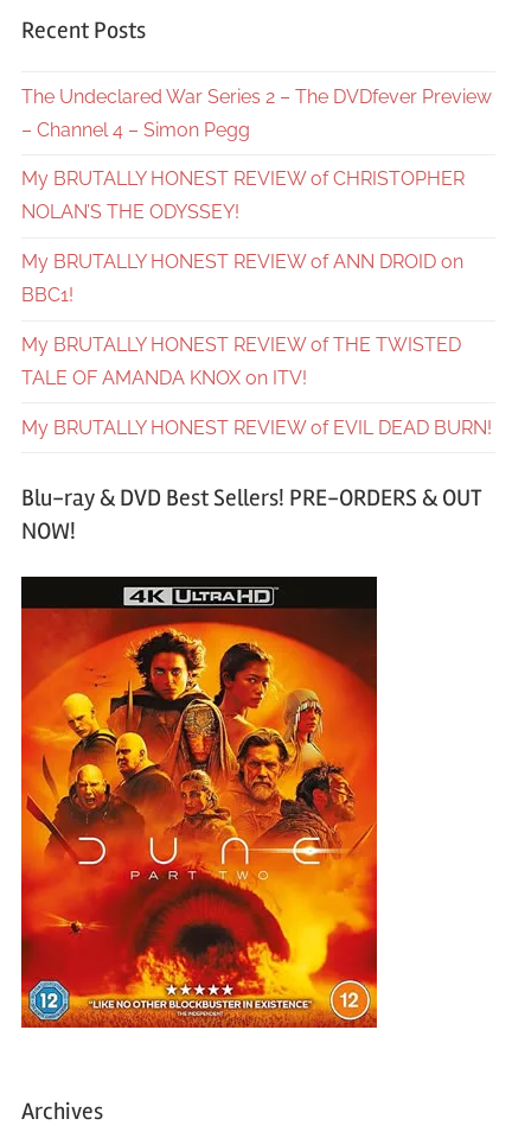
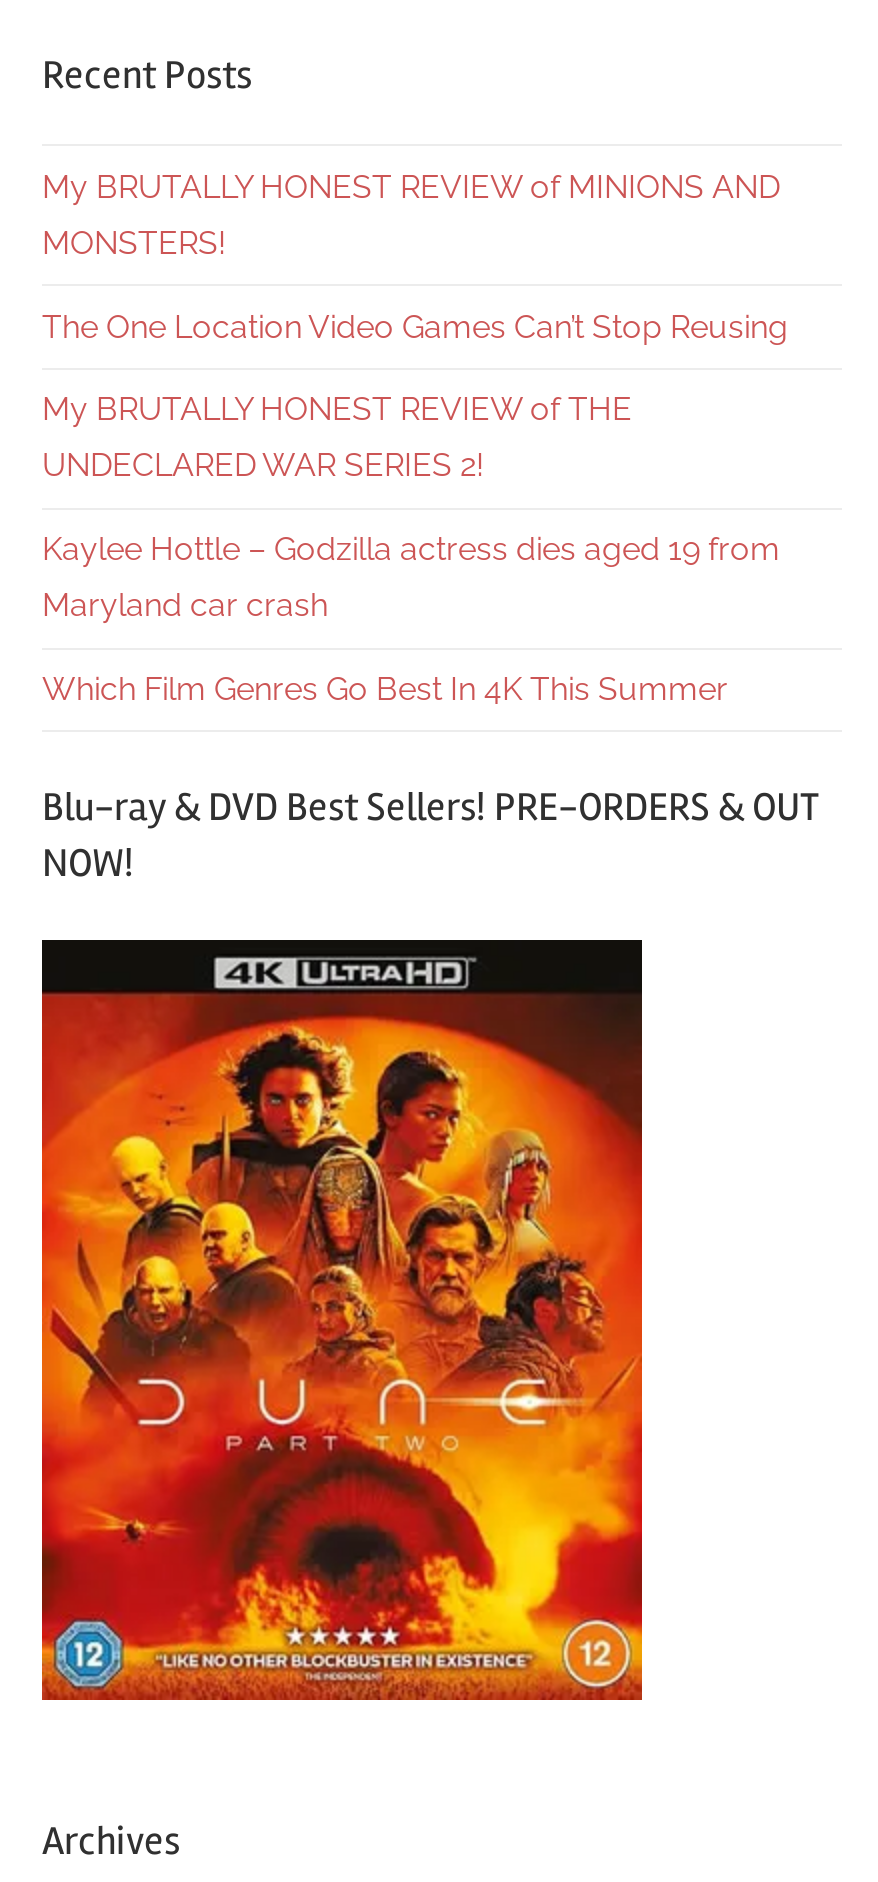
- The Undeclared War Series 2 – The DVDfever Preview
- – Channel 4 – Simon Pegg
- My BRUTALLY HONEST REVIEW of CHRISTOPHER
- NOLAN’S THE ODYSSEY!
- My BRUTALLY HONEST REVIEW of ANN DROID on
- BBC1!
- My BRUTALLY HONEST REVIEW of THE TWISTED
- TALE OF AMANDA KNOX on ITV!
- My BRUTALLY HONEST REVIEW of EVIL DEAD BURN!
+ My BRUTALLY HONEST REVIEW of MINIONS AND
+ MONSTERS!
+ The One Location Video Games Can’t Stop Reusing
+ My BRUTALLY HONEST REVIEW of THE
+ UNDECLARED WAR SERIES 2!
+ Kaylee Hottle – Godzilla actress dies aged 19 from
+ Maryland car crash
+ Which Film Genres Go Best In 4K This Summer
